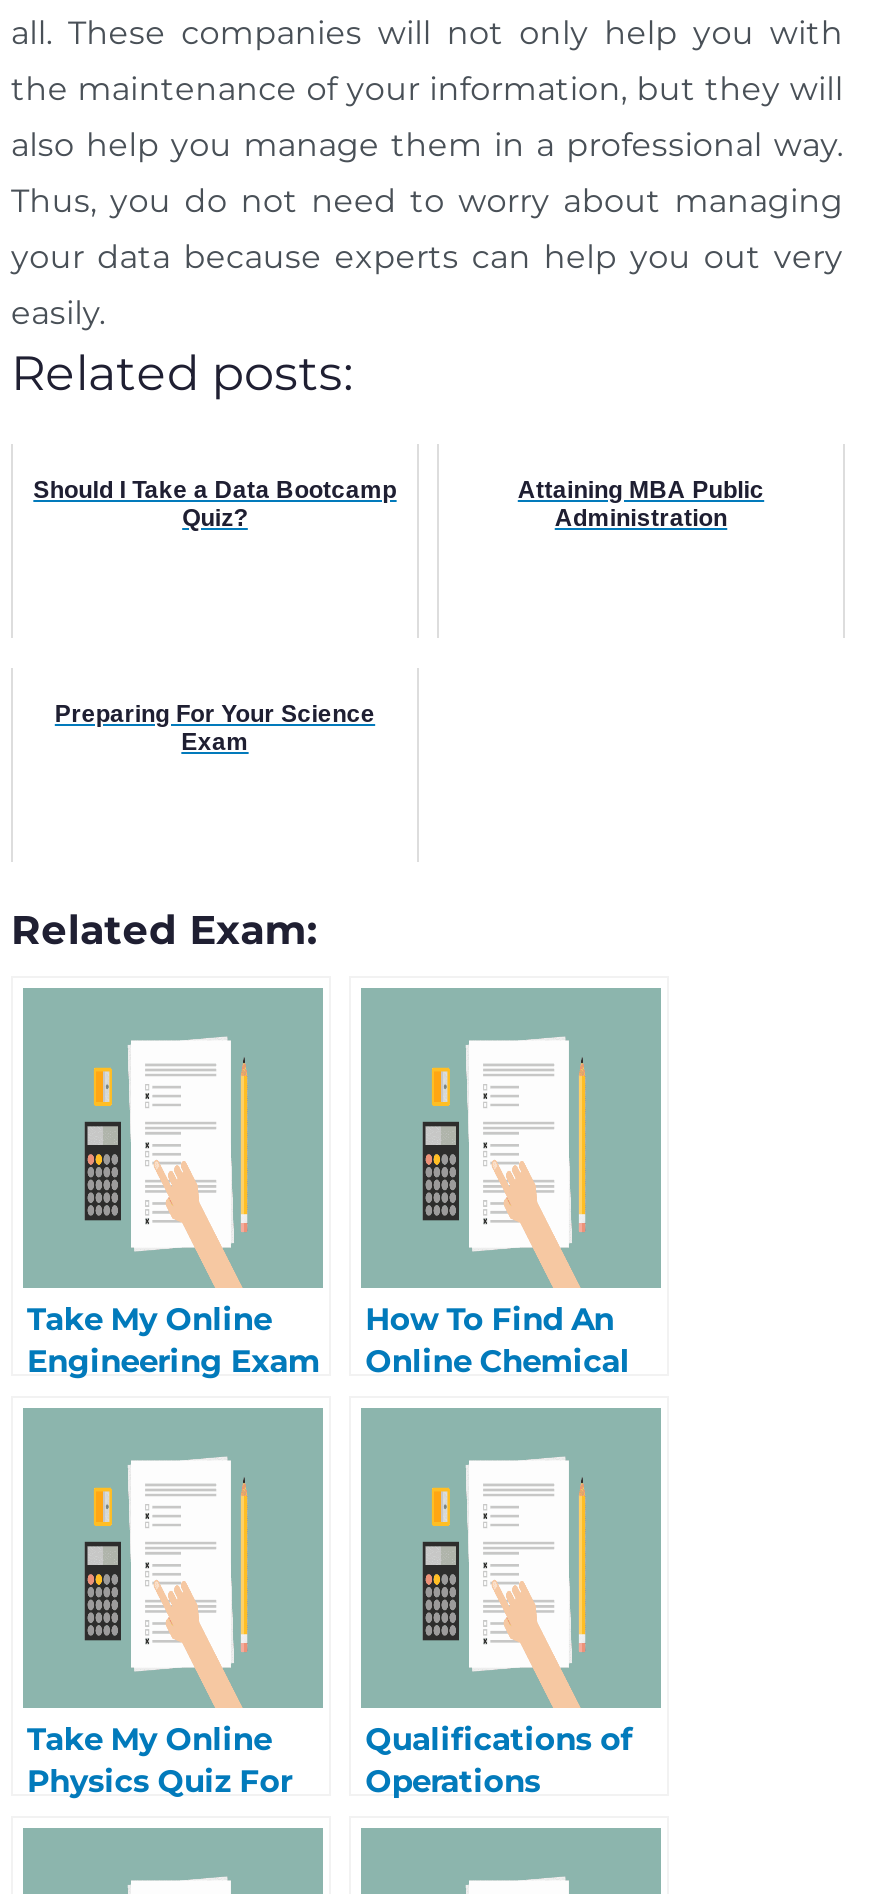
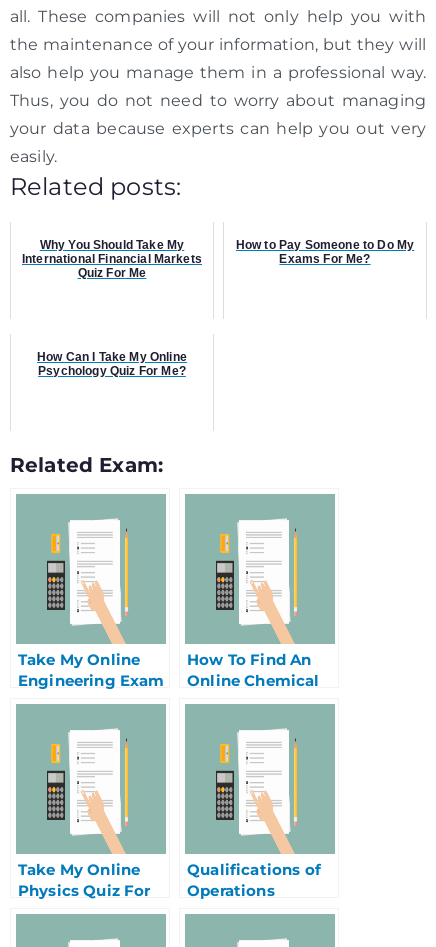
- Should I Take a Data Bootcamp
- Quiz?
+ Why You Should Take My
+ International Financial Markets
+ Quiz For Me

- Attaining MBA Public
- Administration
+ How to Pay Someone to Do My
+ Exams For Me?

- Preparing For Your Science
- Exam
+ How Can I Take My Online
+ Psychology Quiz For Me?
